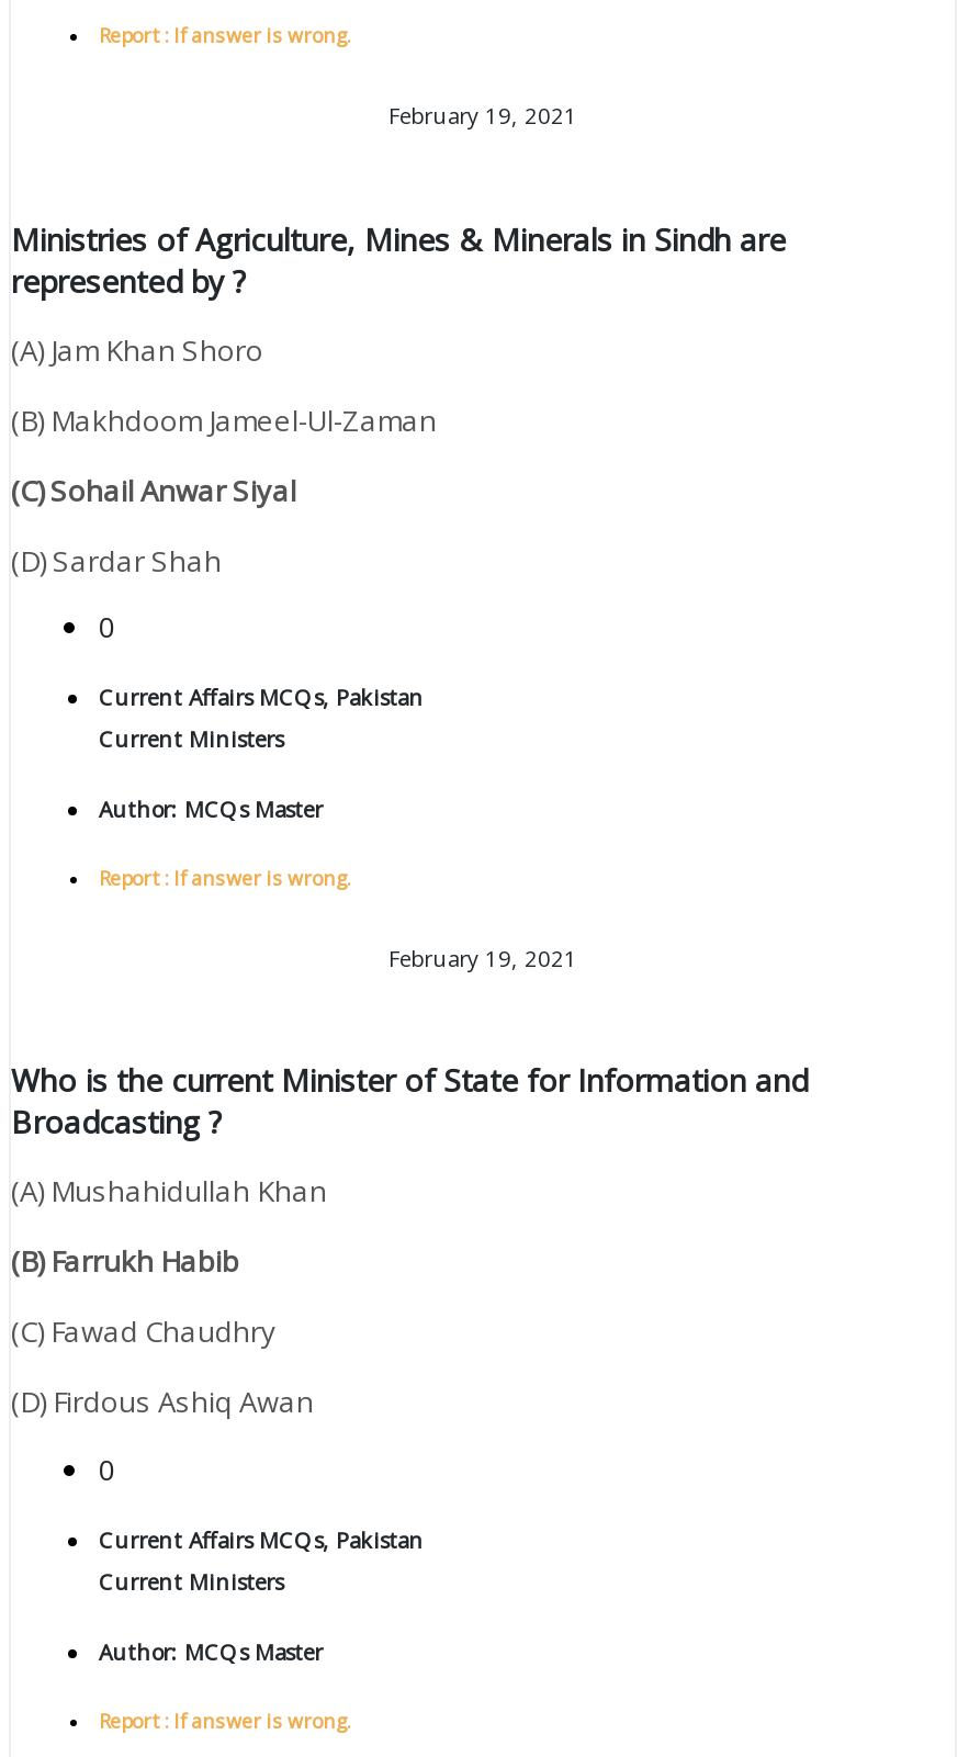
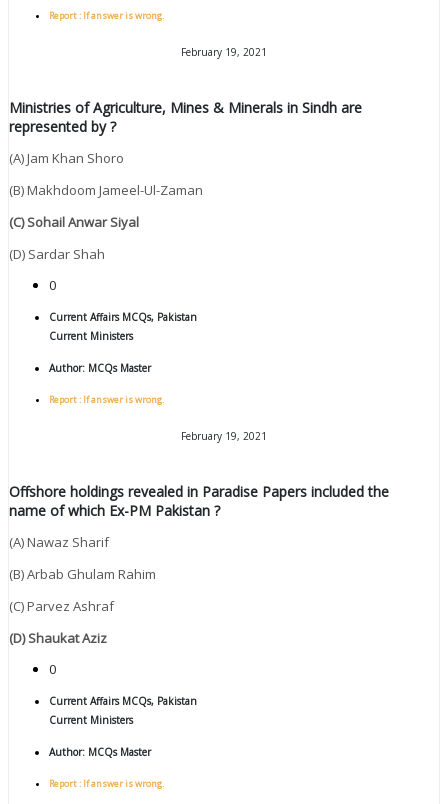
- Who is the current Minister of State for Information and
- Broadcasting ?
+ Offshore holdings revealed in Paradise Papers included the
+ name of which Ex-PM Pakistan ?

- (A) Mushahidullah Khan
+ (A) Nawaz Sharif

- (B) Farrukh Habib
+ (B) Arbab Ghulam Rahim

- (C) Fawad Chaudhry
+ (C) Parvez Ashraf

- (D) Firdous Ashiq Awan
+ (D) Shaukat Aziz
